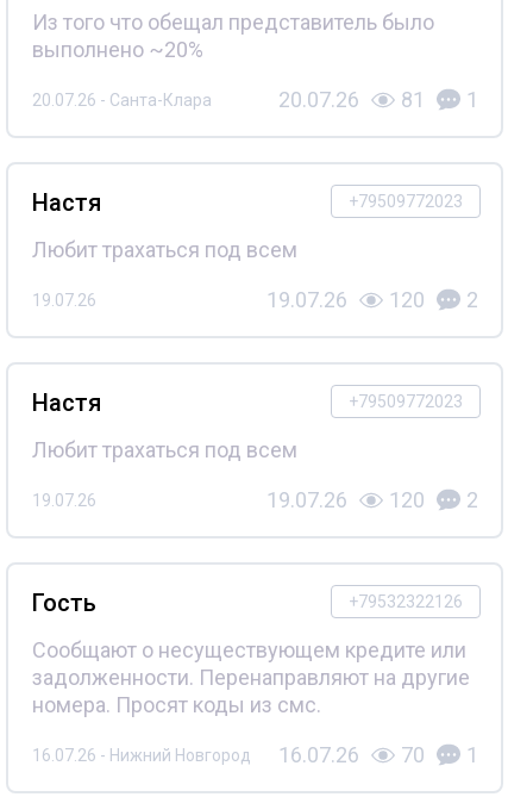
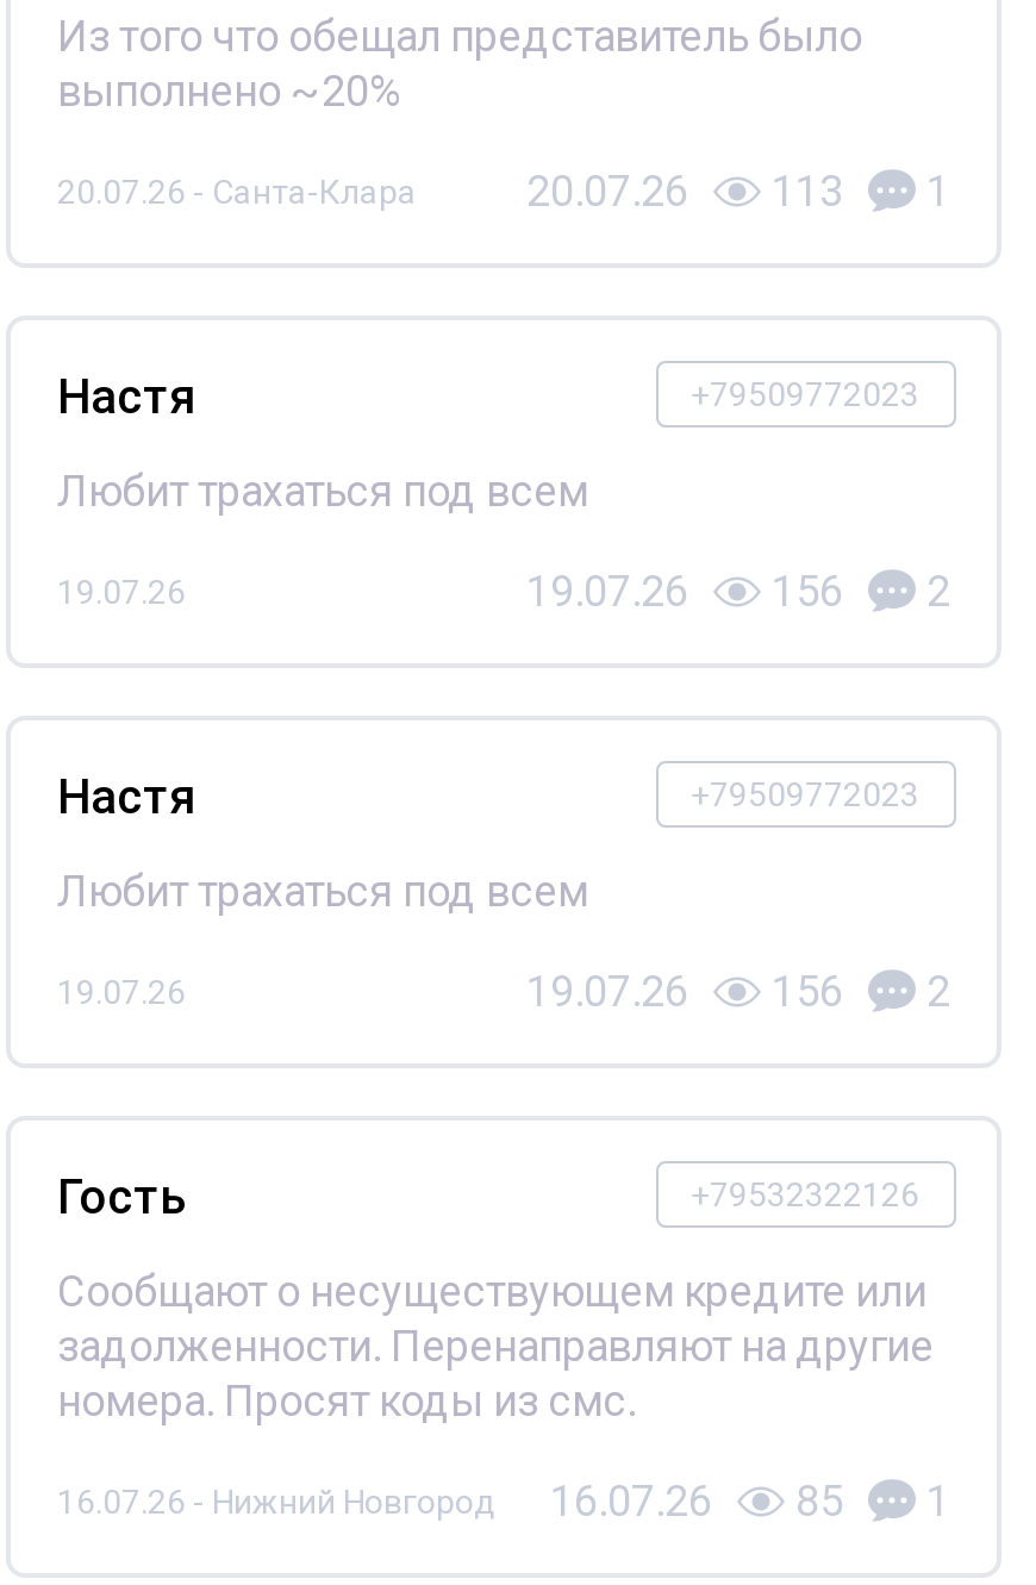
- 20.07.26 81 1
+ 20.07.26 113 1

- 19.07.26 120 2
+ 19.07.26 156 2

- 19.07.26 120 2
+ 19.07.26 156 2

- 16.07.26 - Нижний Новгород 16.07.26 70 1
+ 16.07.26 - Нижний Новгород 16.07.26 85 1
